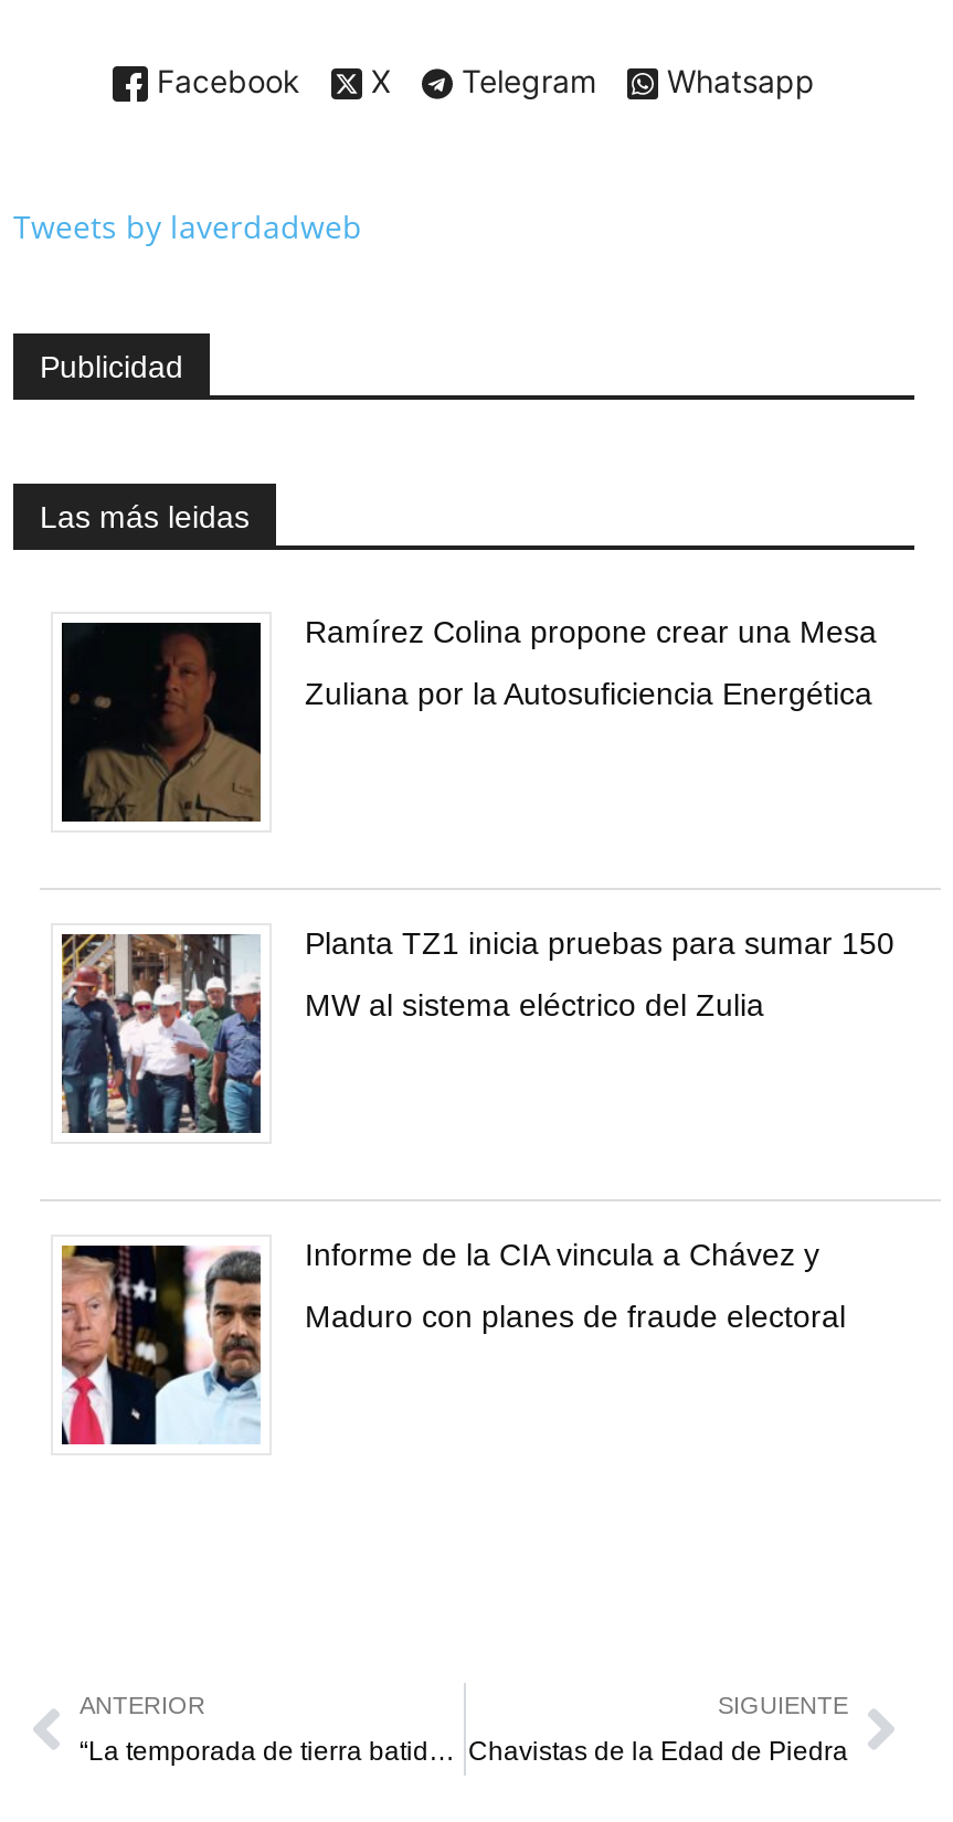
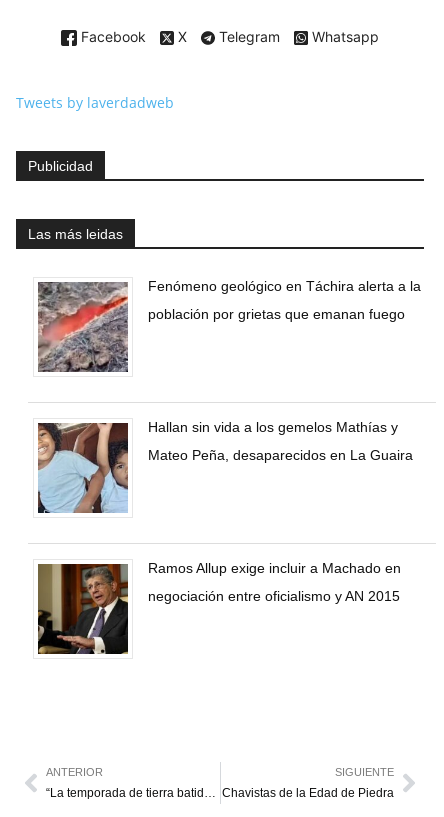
- [image]
- Ramírez Colina propone crear una Mesa
+ [image]
+ Fenómeno geológico en Táchira alerta a la

- Zuliana por la Autosuficiencia Energética
+ población por grietas que emanan fuego

- [image]
- Planta TZ1 inicia pruebas para sumar 150
+ [image]
+ Hallan sin vida a los gemelos Mathías y

- MW al sistema eléctrico del Zulia
+ Mateo Peña, desaparecidos en La Guaira

- [image]
- Informe de la CIA vincula a Chávez y
+ [image]
+ Ramos Allup exige incluir a Machado en

- Maduro con planes de fraude electoral
+ negociación entre oficialismo y AN 2015
